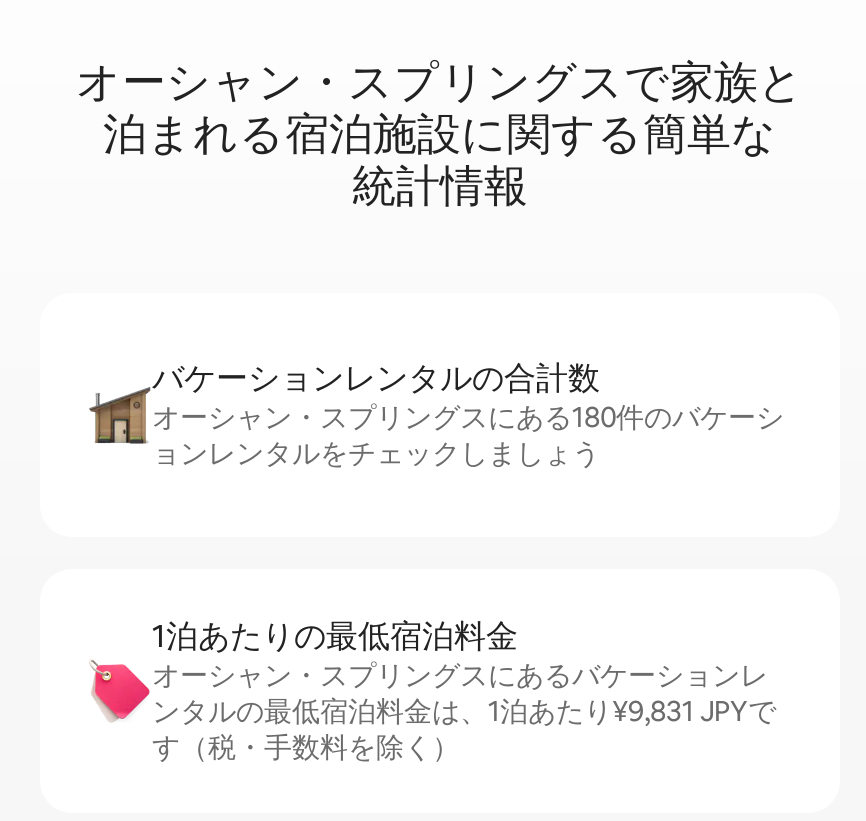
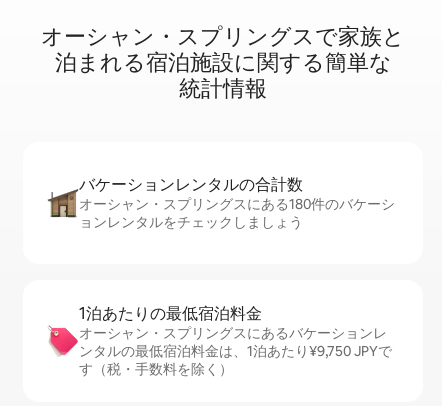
- ンタルの最低宿泊料金は、1泊あたり¥9,831 JPYで
+ ンタルの最低宿泊料金は、1泊あたり¥9,750 JPYで
